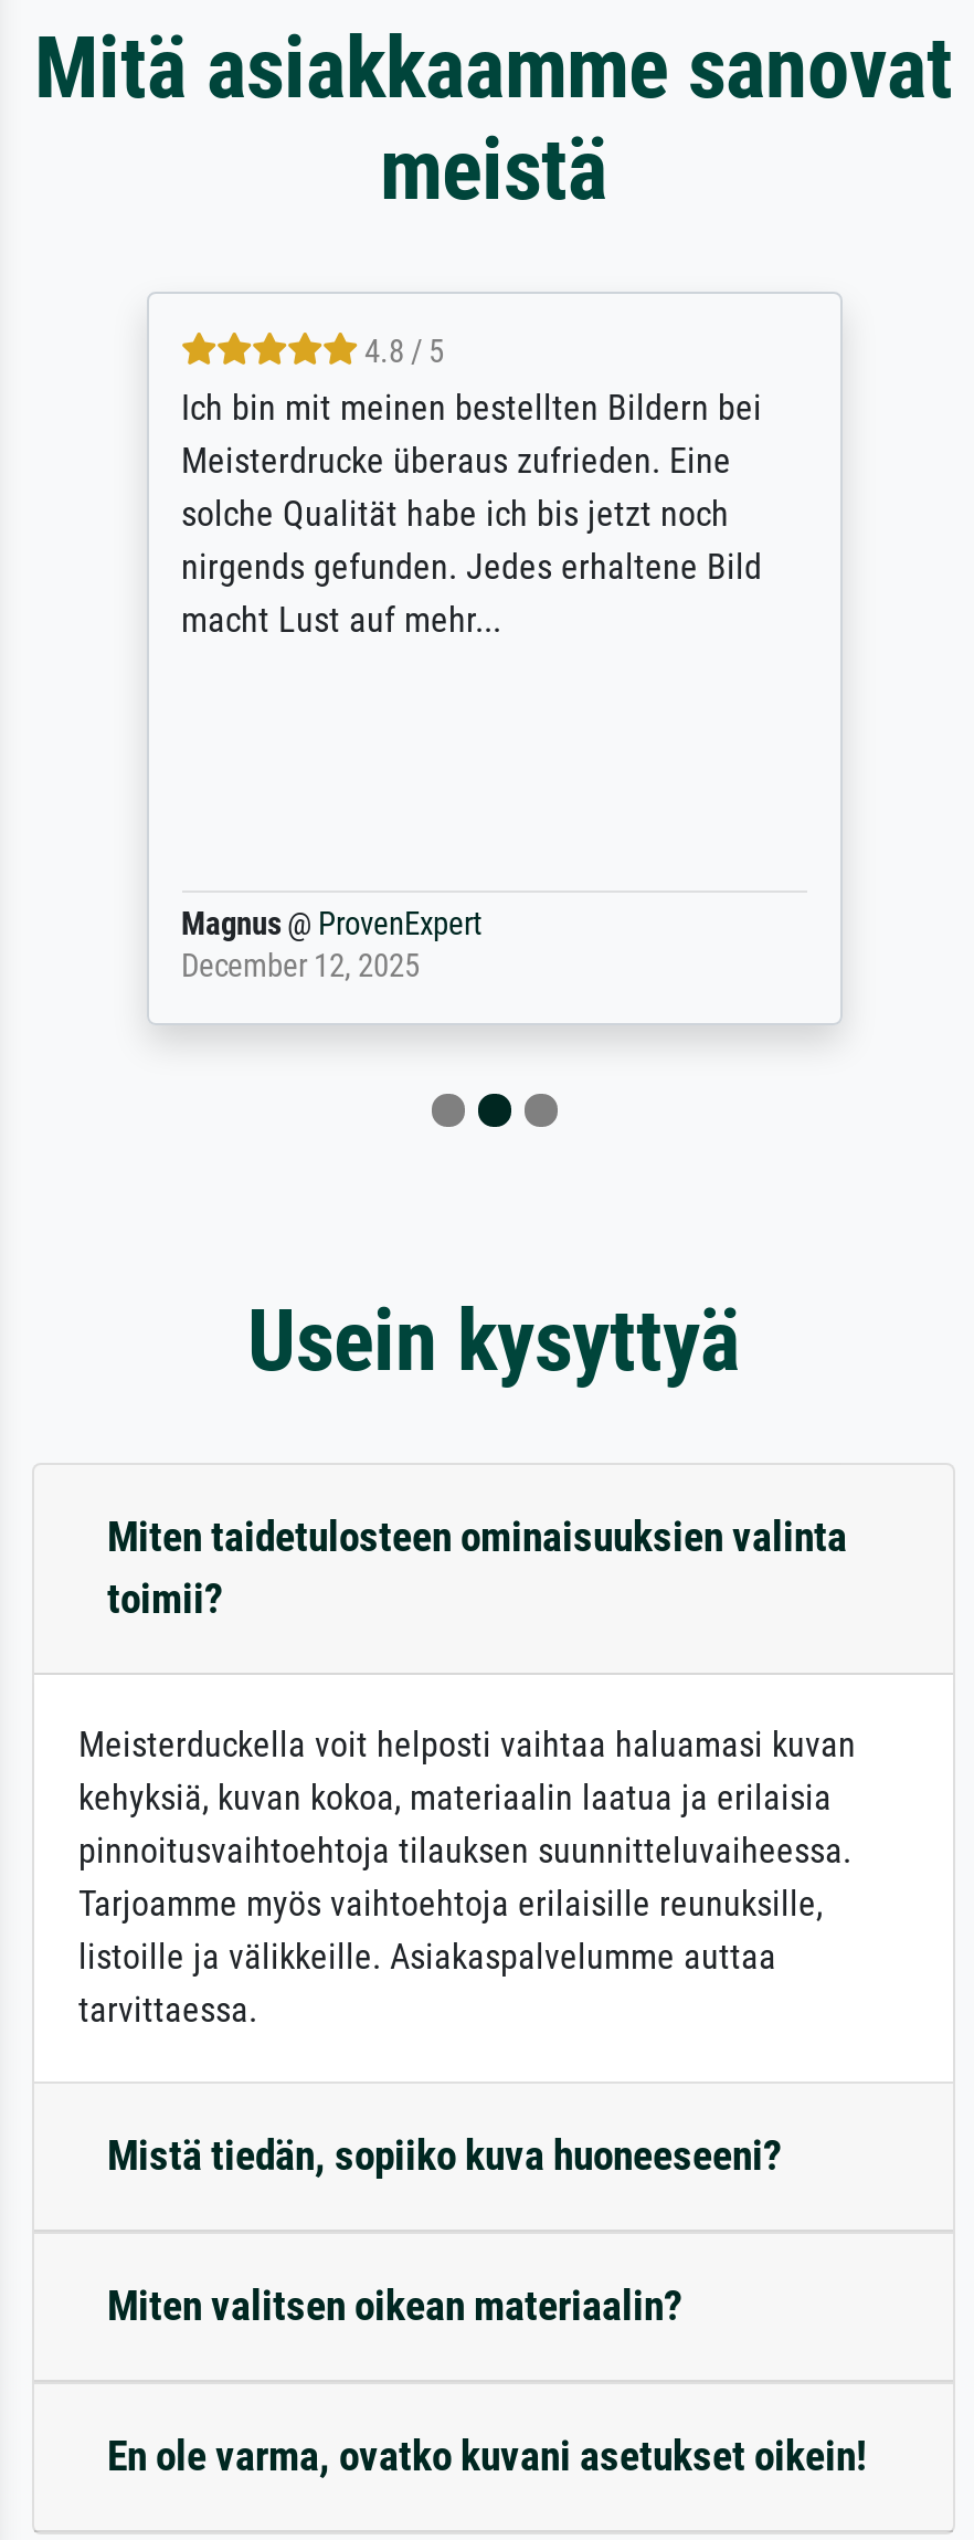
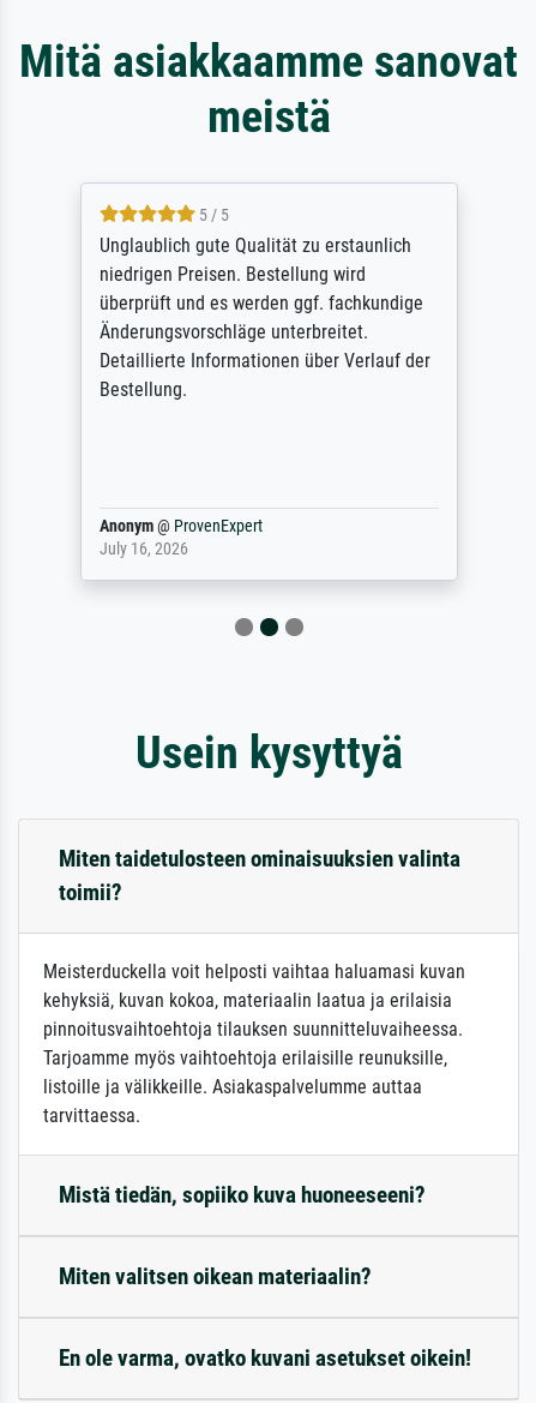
- 4.8 / 5
- Ich bin mit meinen bestellten Bildern bei
- Meisterdrucke überaus zufrieden. Eine
- solche Qualität habe ich bis jetzt noch
- nirgends gefunden. Jedes erhaltene Bild
- macht Lust auf mehr...
+ 5 / 5
+ Unglaublich gute Qualität zu erstaunlich
+ niedrigen Preisen. Bestellung wird
+ überprüft und es werden ggf. fachkundige
+ Änderungsvorschläge unterbreitet.
+ Detaillierte Informationen über Verlauf der
+ Bestellung.

- Magnus @ ProvenExpert
- December 12, 2025
+ Anonym @ ProvenExpert
+ July 16, 2026
